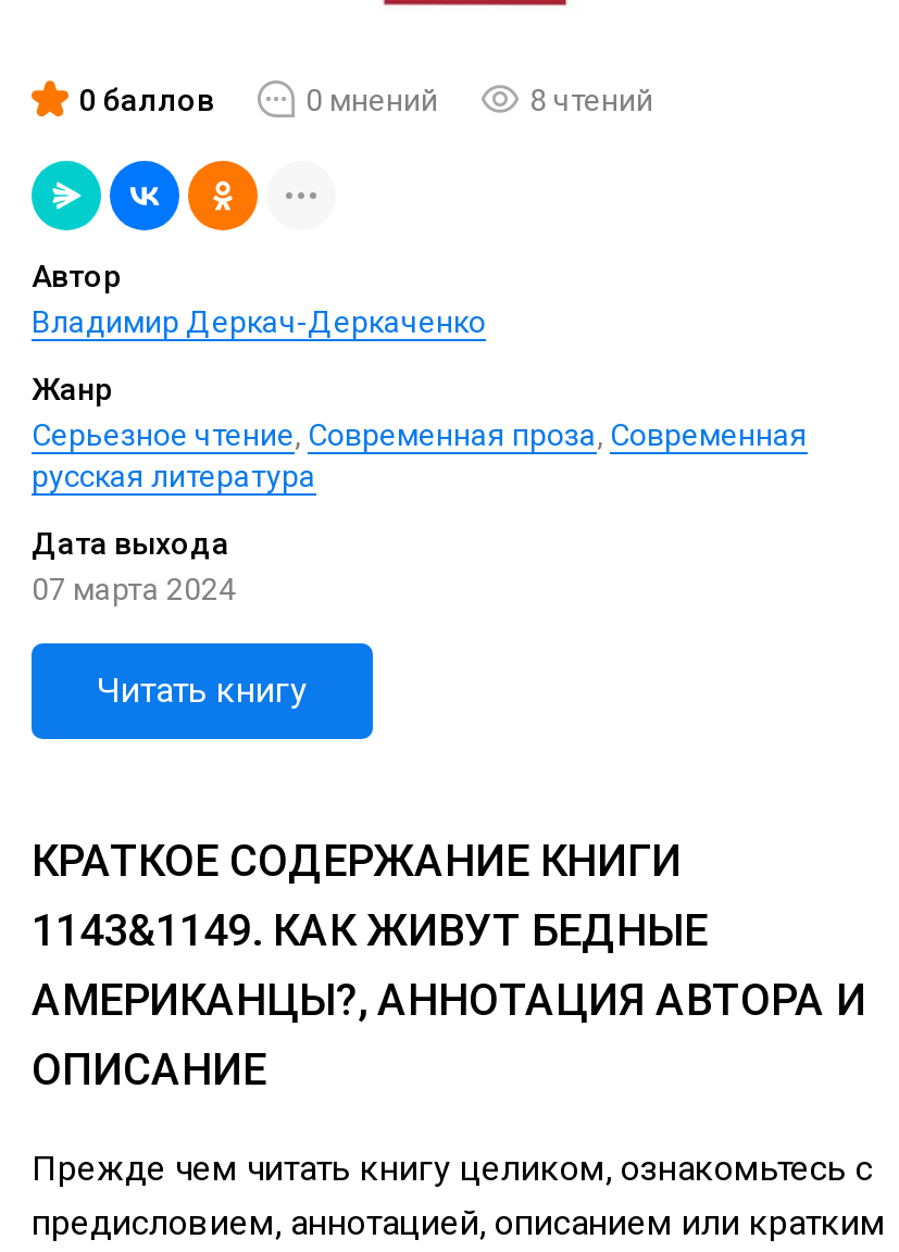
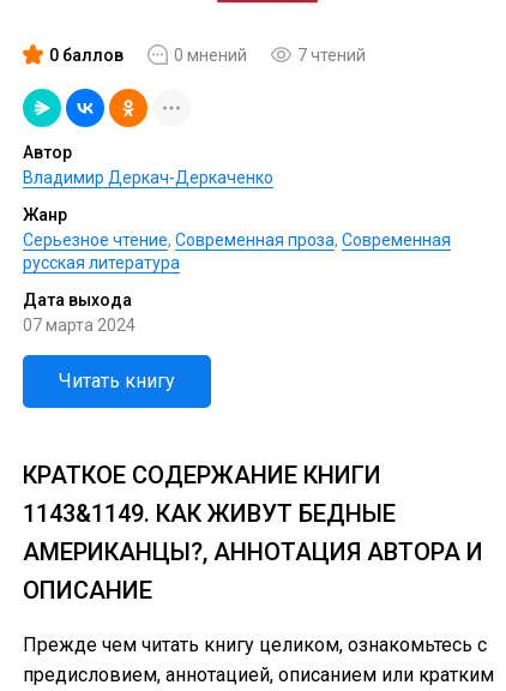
- 8 чтений
+ 7 чтений
